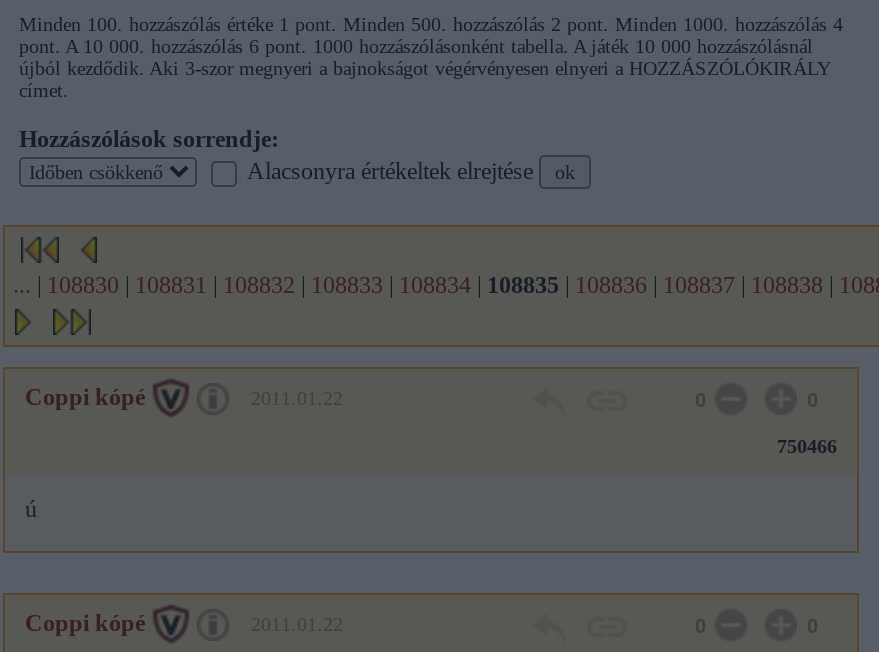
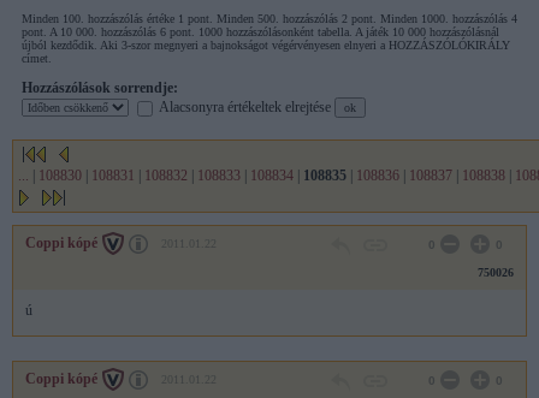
- 750466
+ 750026
